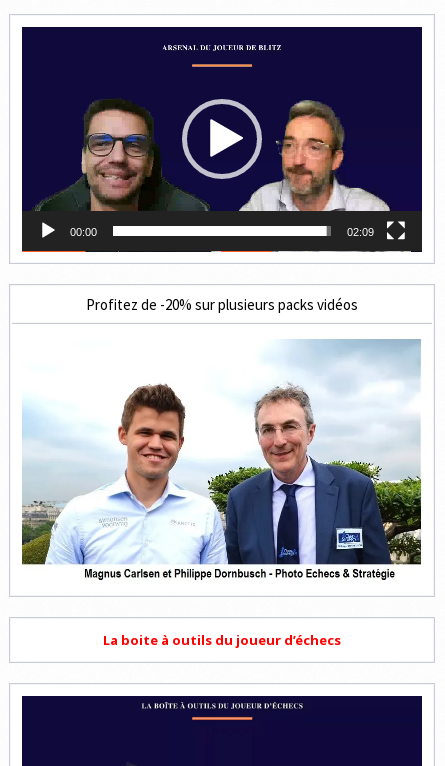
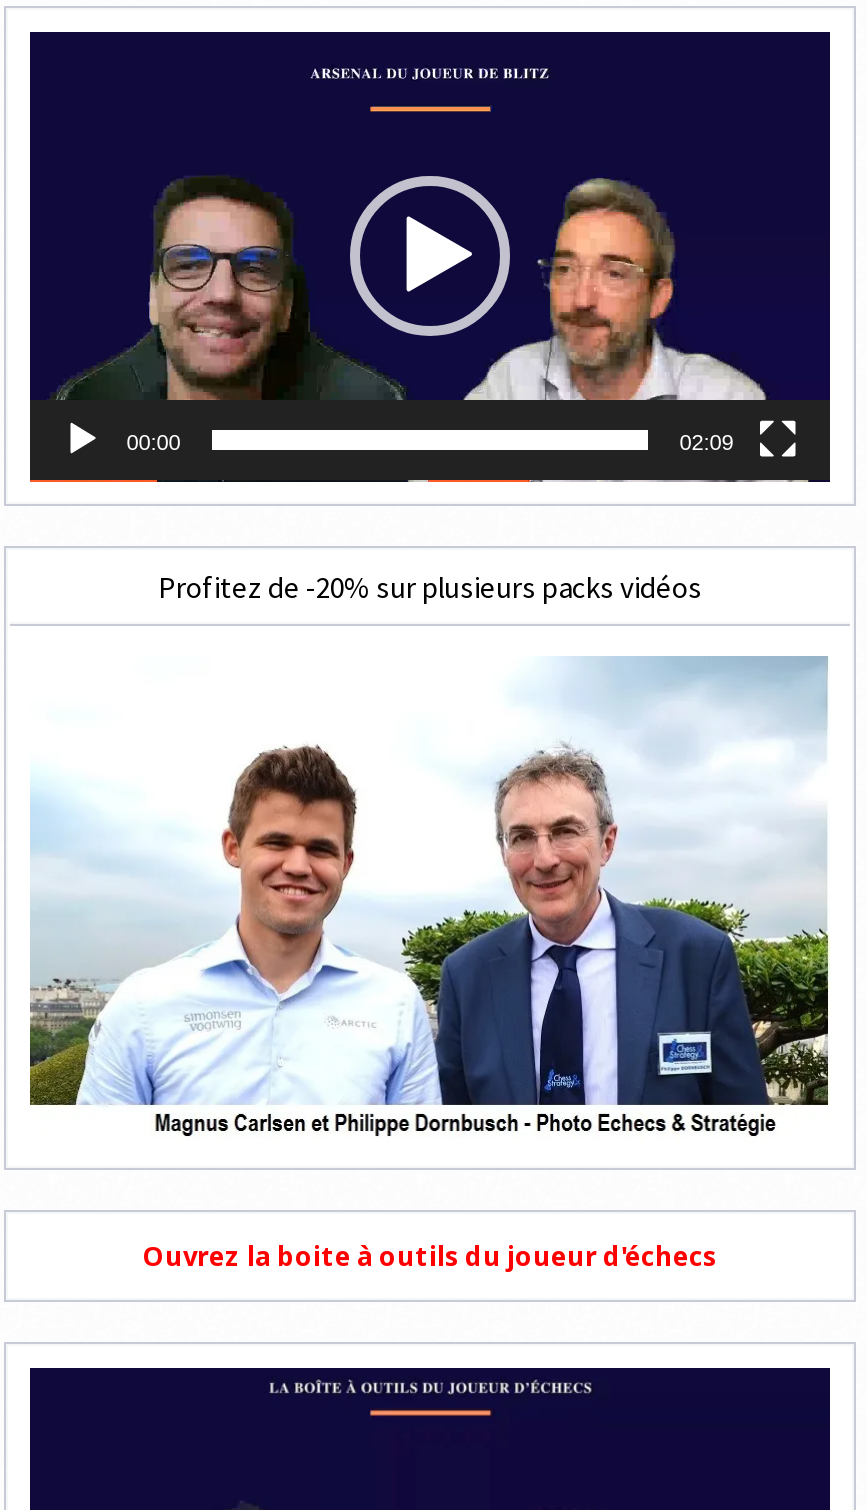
- La boite à outils du joueur d’échecs
+ Ouvrez la boite à outils du joueur d'échecs
